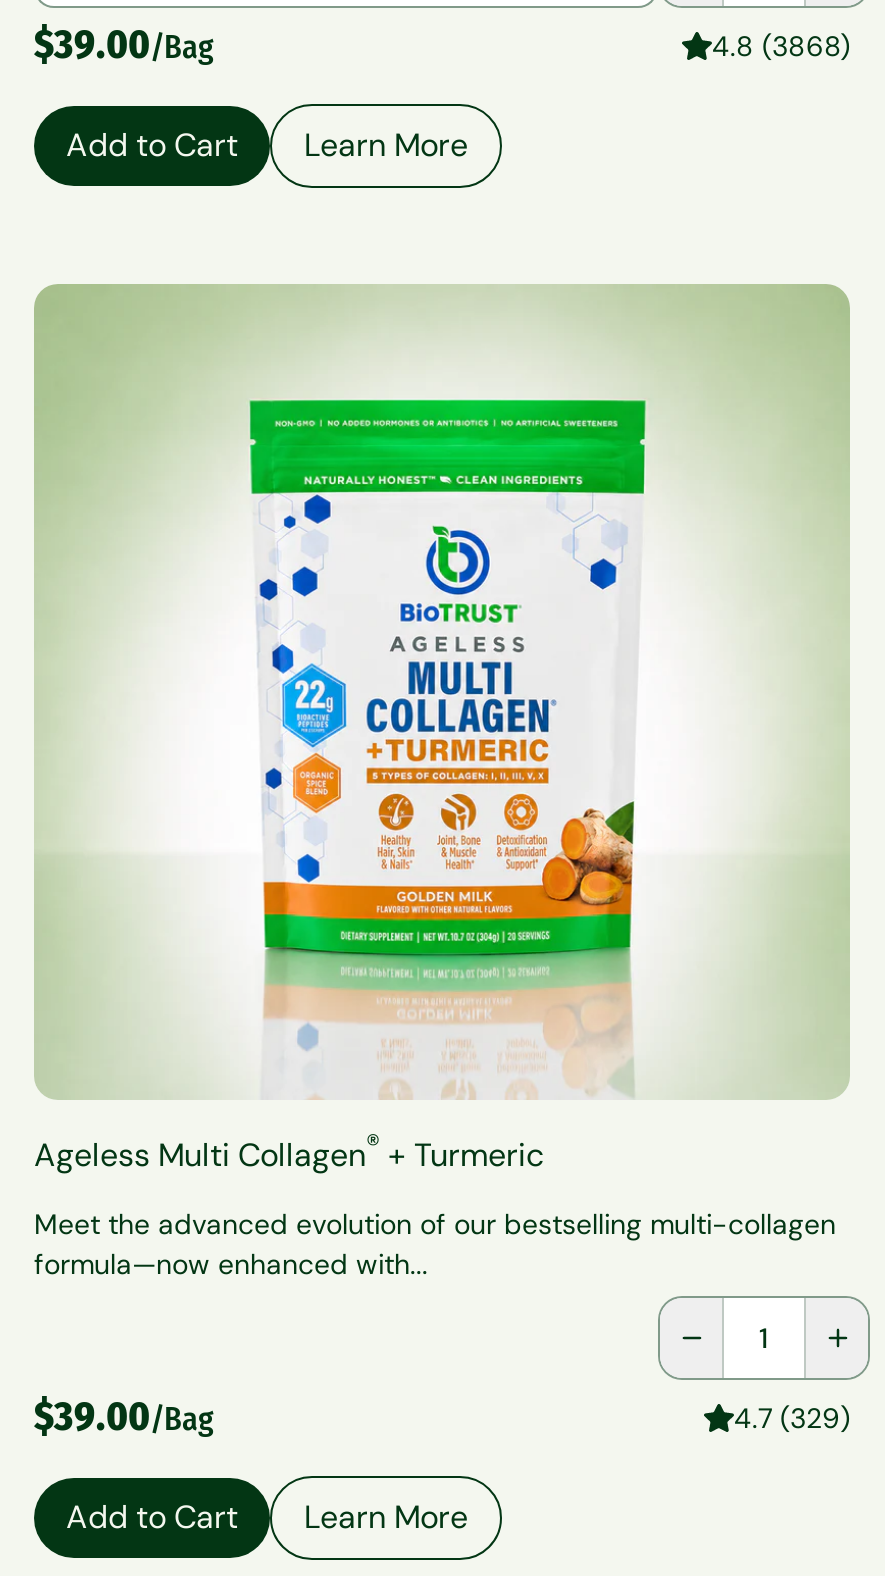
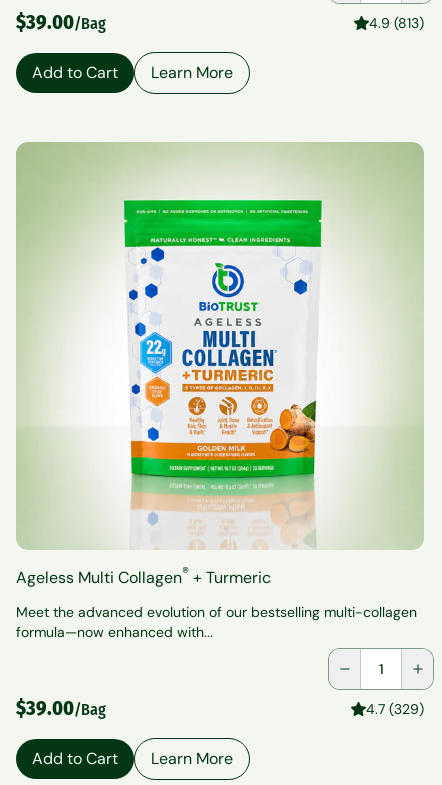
- 4.8 (3868)
+ 4.9 (813)
